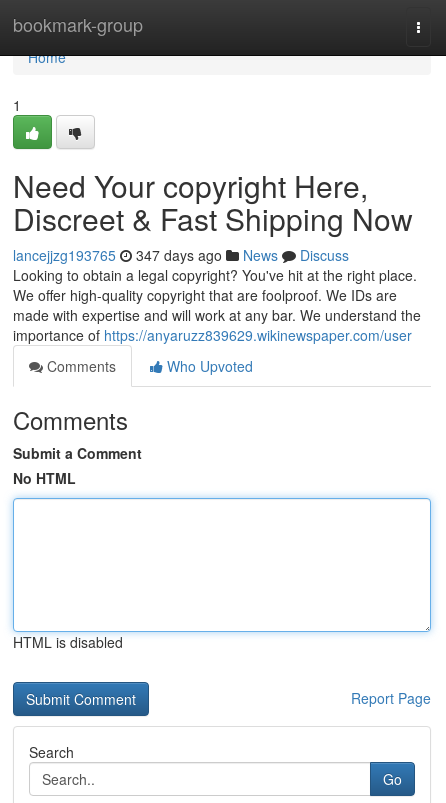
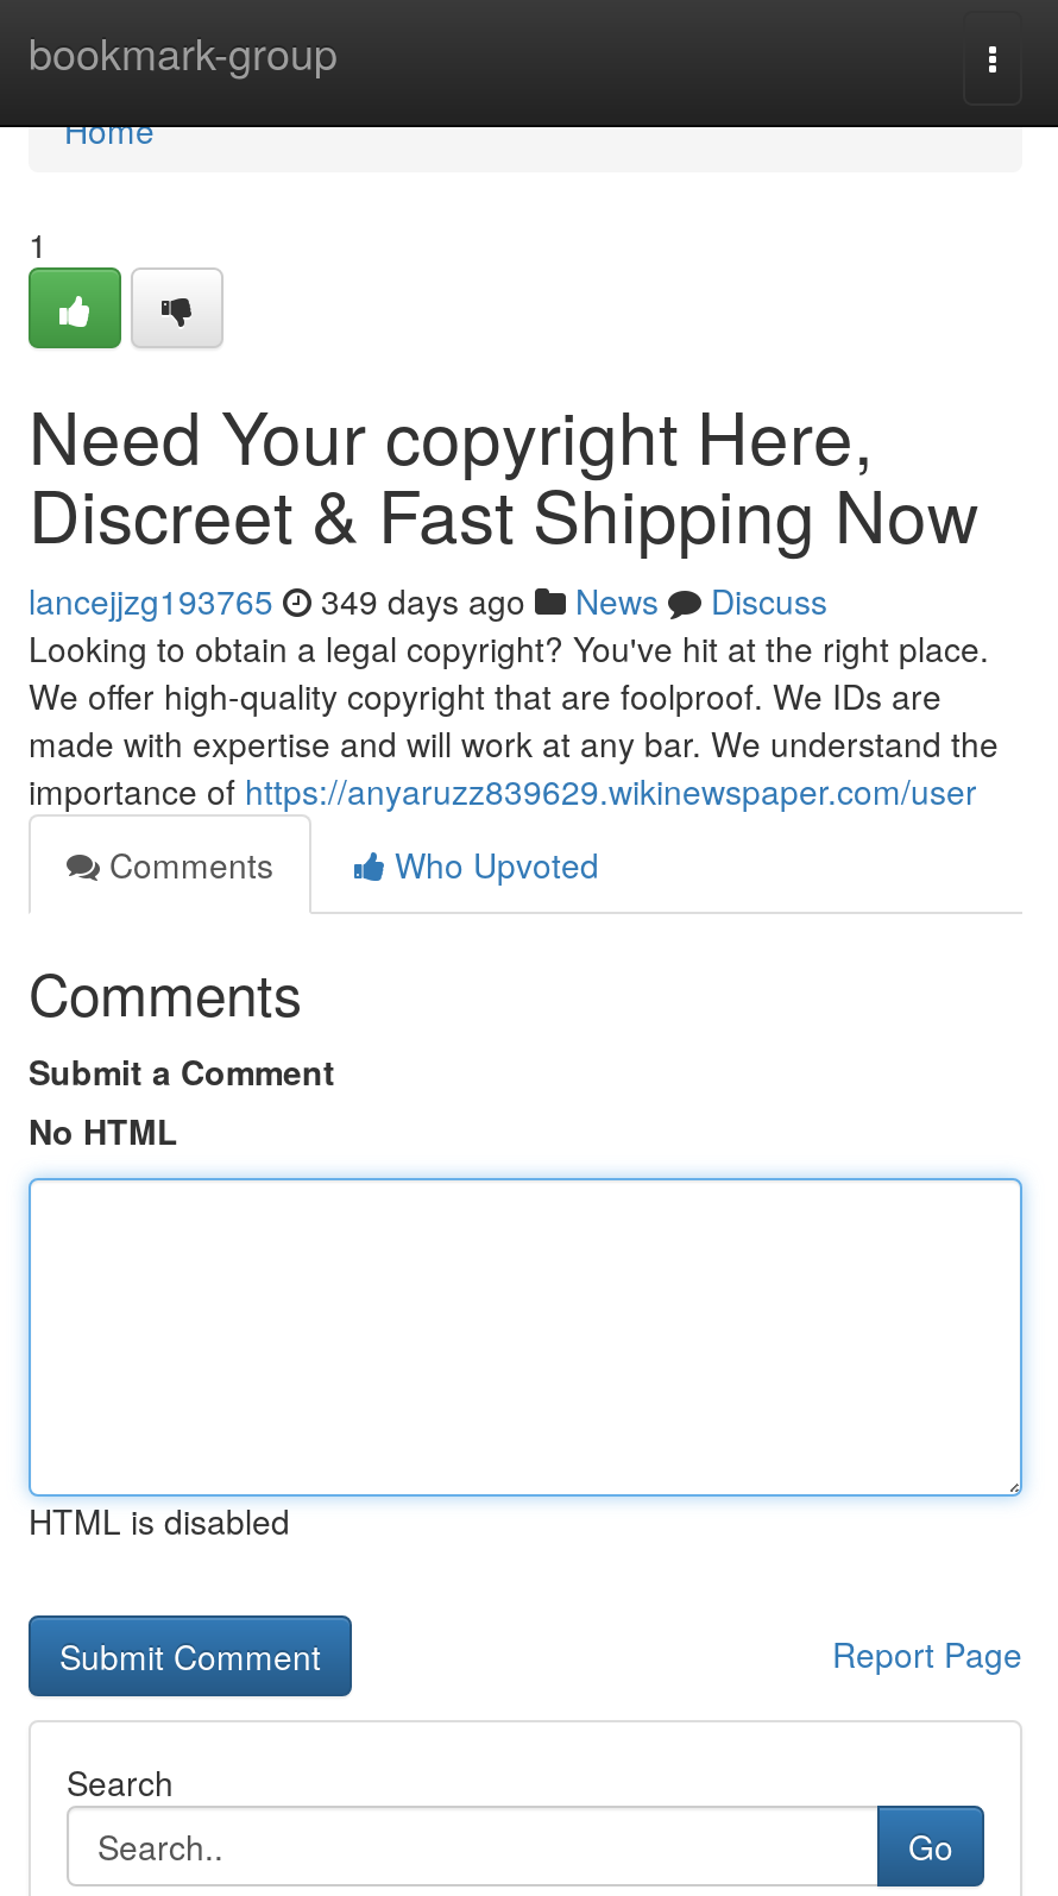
- lancejjzg193765 347 days ago News Discuss
+ lancejjzg193765 349 days ago News Discuss
